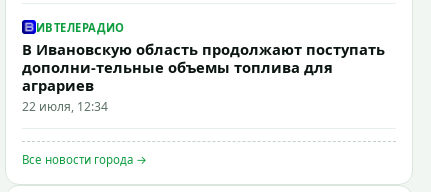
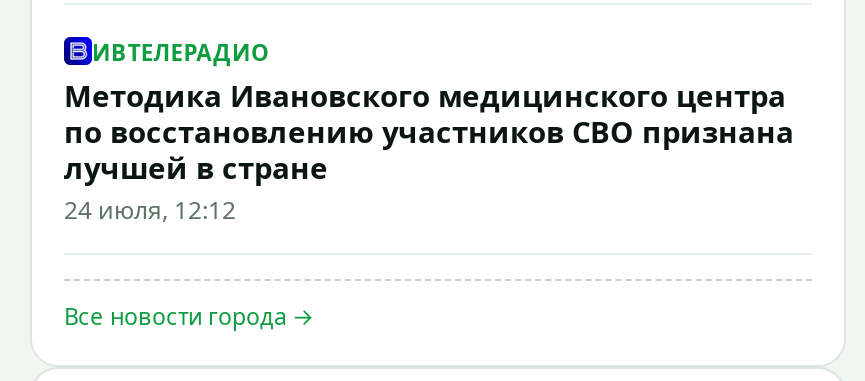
- В Ивановскую область продолжают поступать
- дополни-тельные объемы топлива для
- аграриев
- 22 июля, 12:34
+ Методика Ивановского медицинского центра
+ по восстановлению участников СВО признана
+ лучшей в стране
+ 24 июля, 12:12
